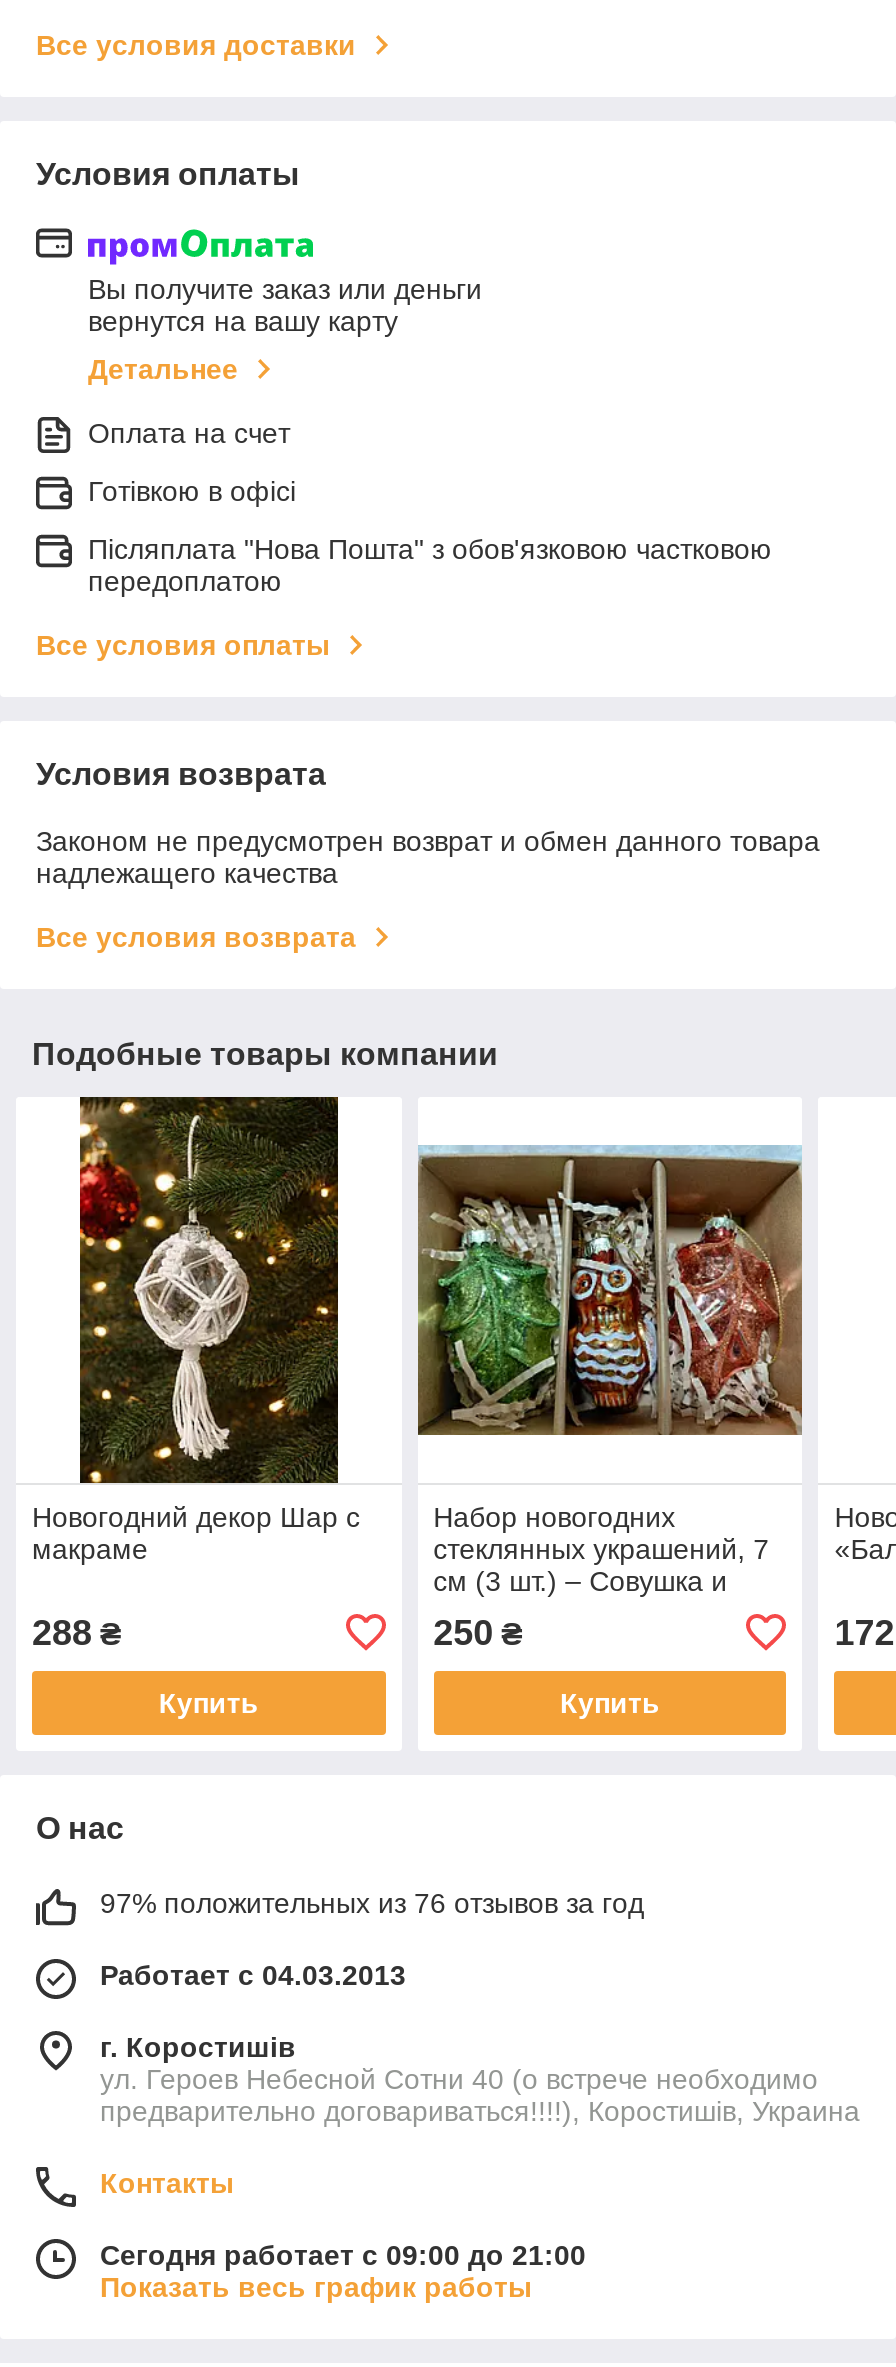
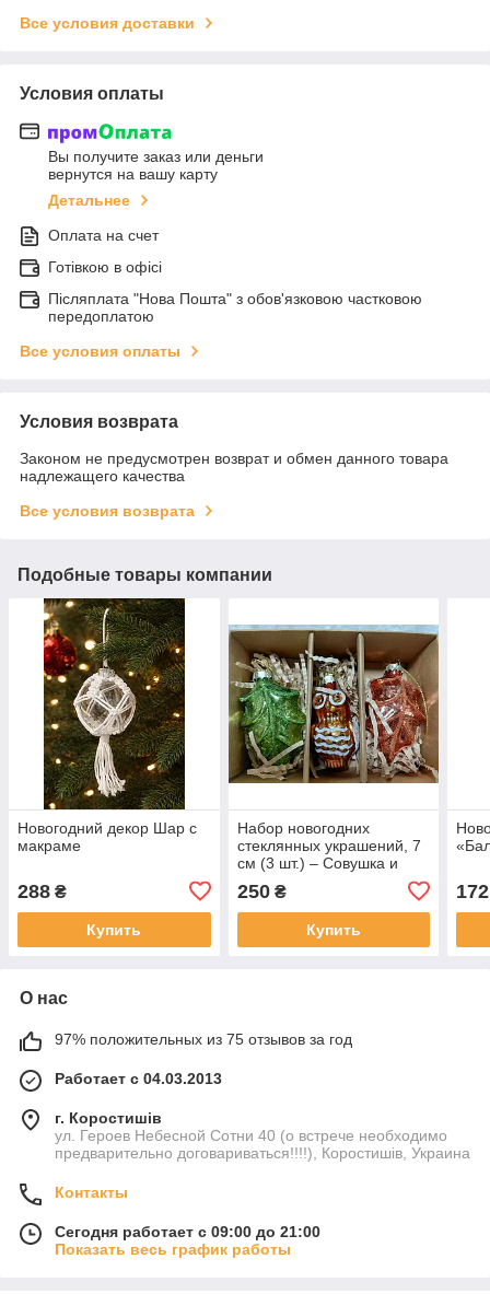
- 97% положительных из 76 отзывов за год
+ 97% положительных из 75 отзывов за год
